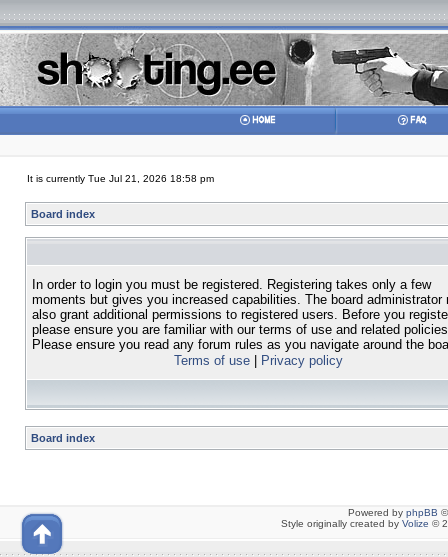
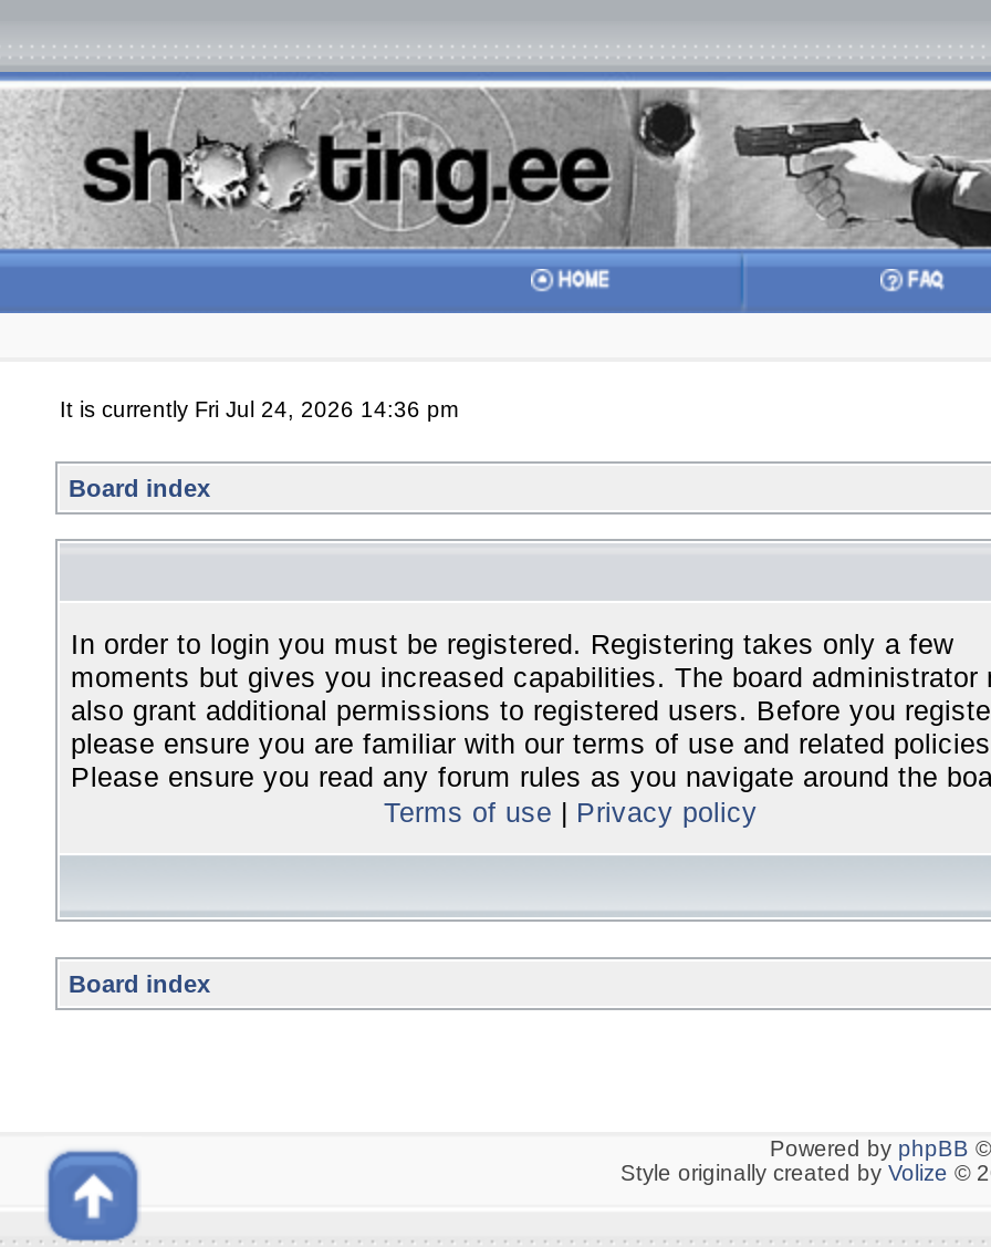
- It is currently Tue Jul 21, 2026 18:58 pm
+ It is currently Fri Jul 24, 2026 14:36 pm
